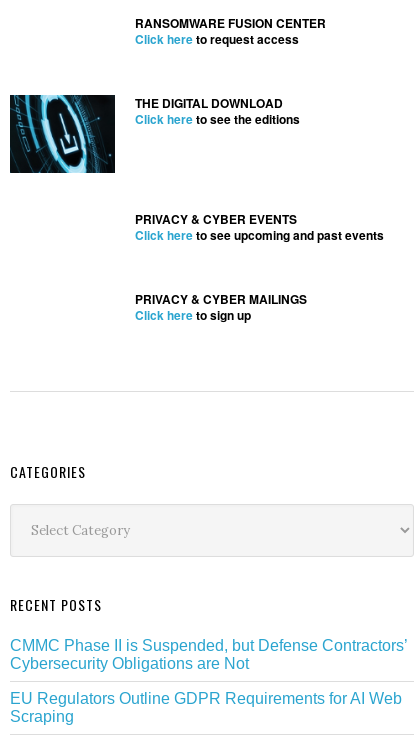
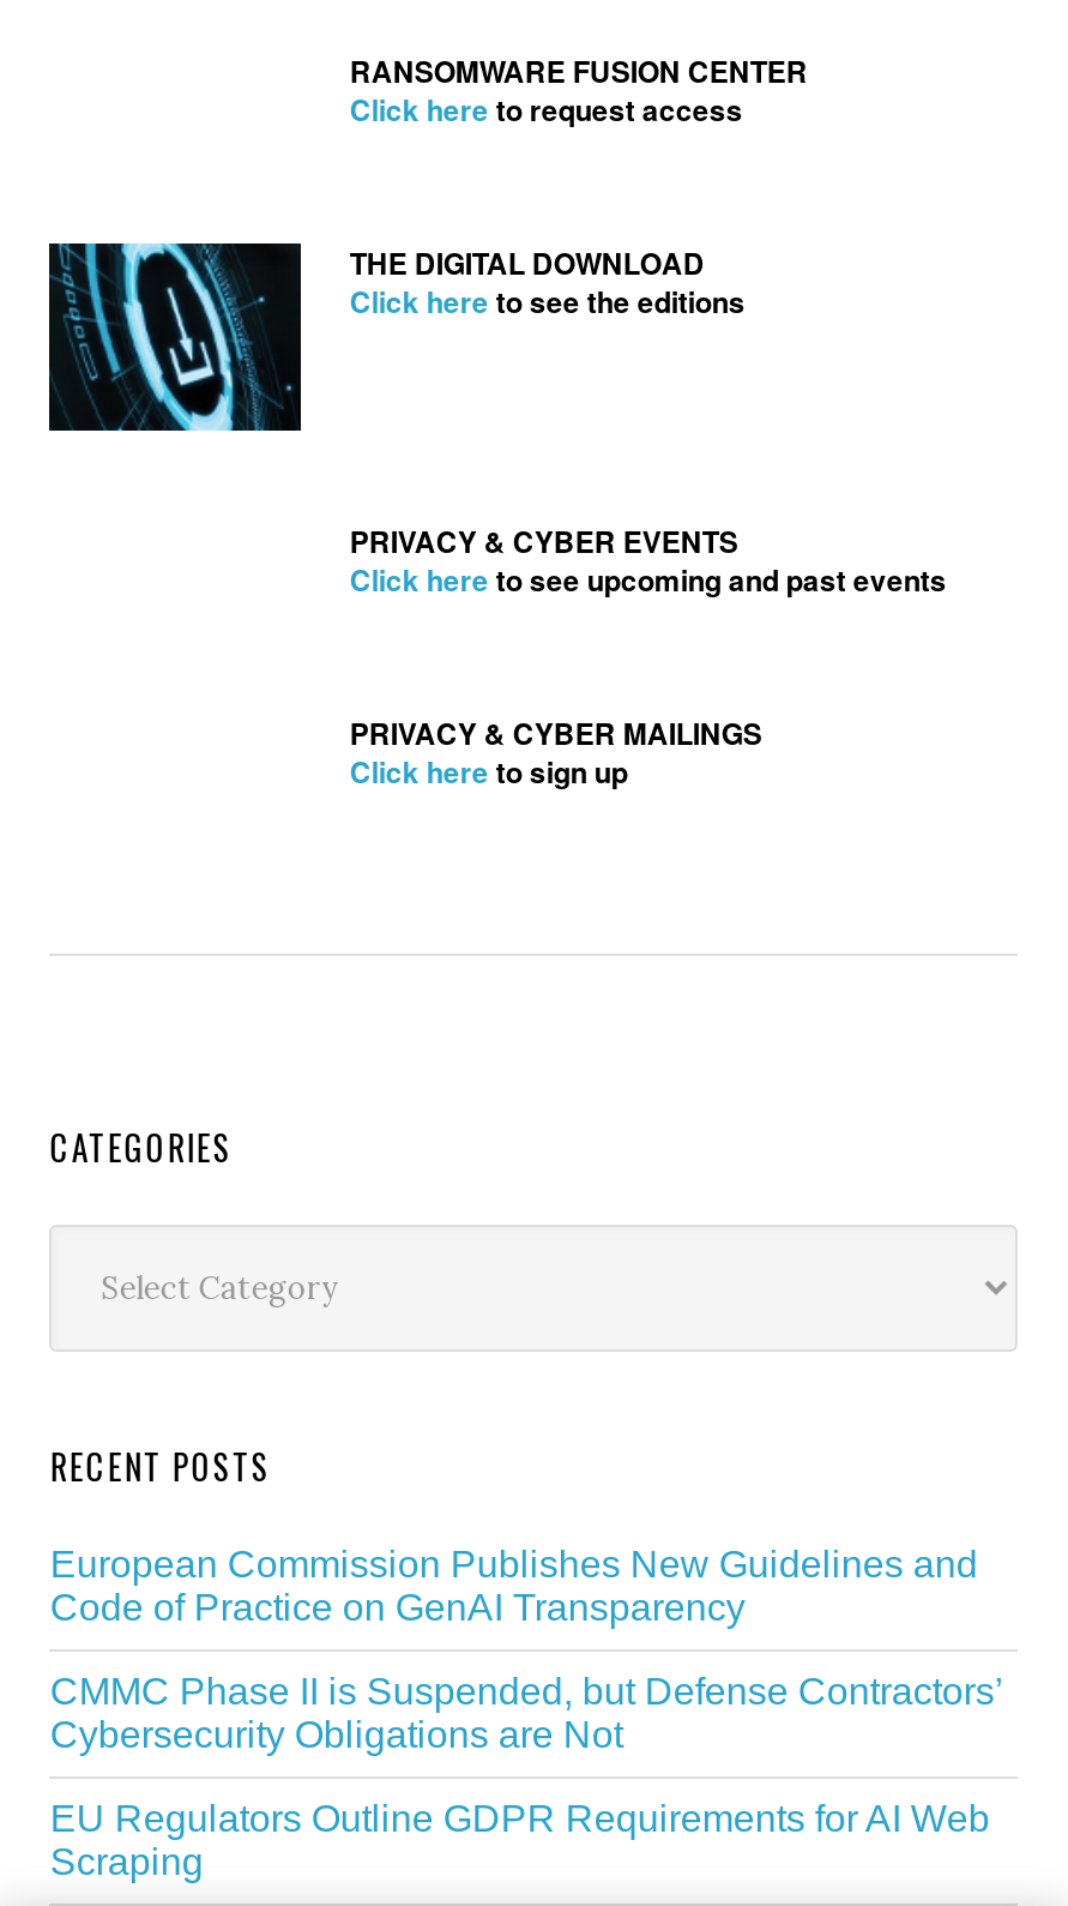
+ European Commission Publishes New Guidelines and
+ Code of Practice on GenAI Transparency
